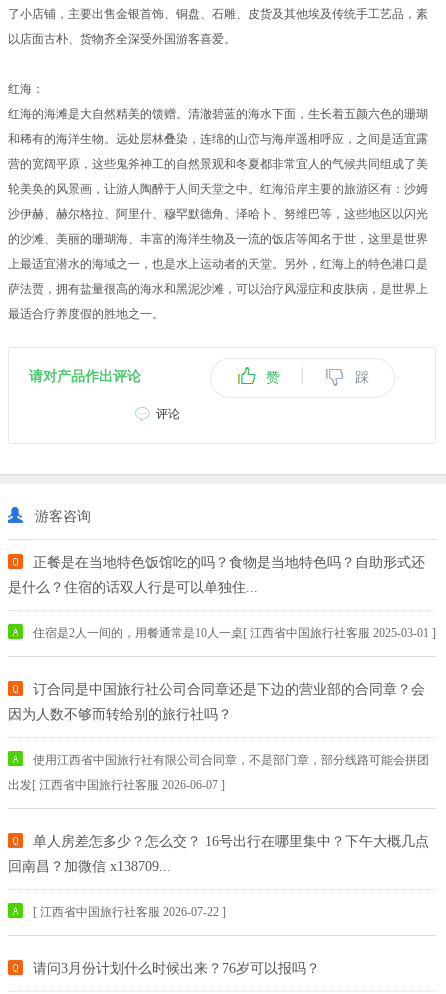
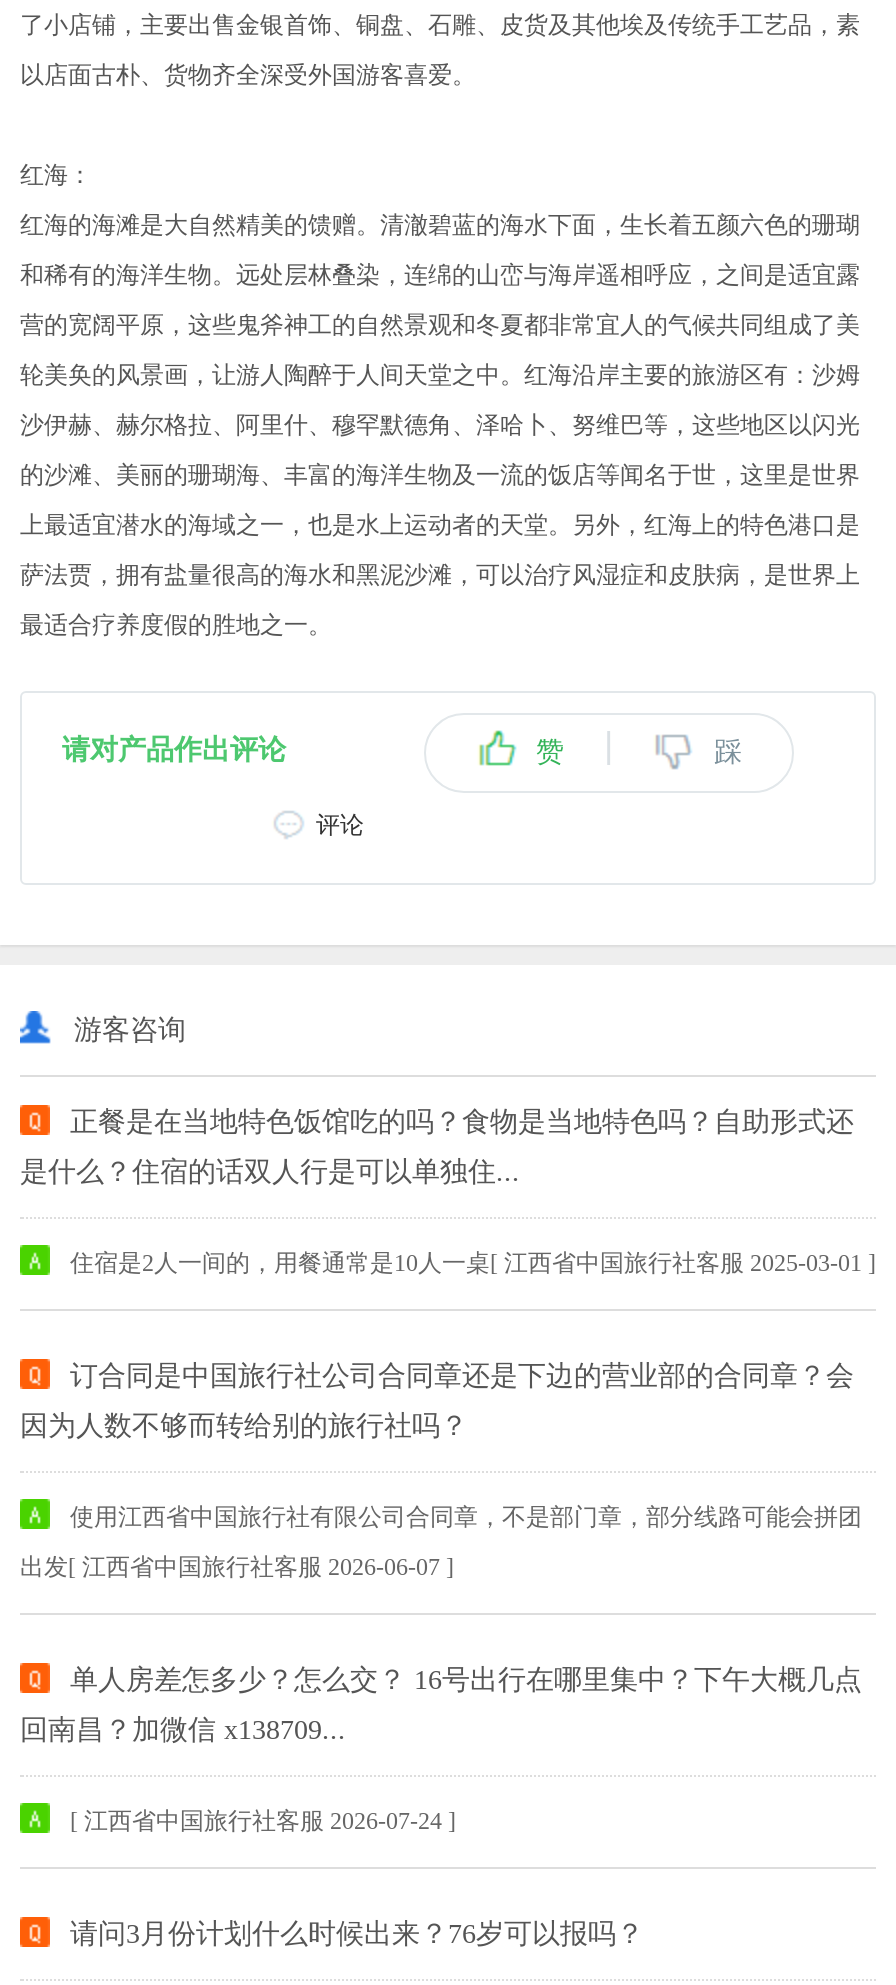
- [ 江西省中国旅行社客服 2026-07-22 ]
+ [ 江西省中国旅行社客服 2026-07-24 ]
